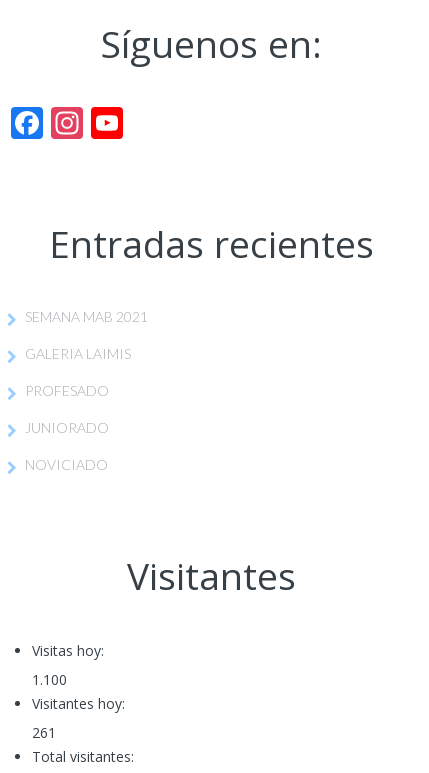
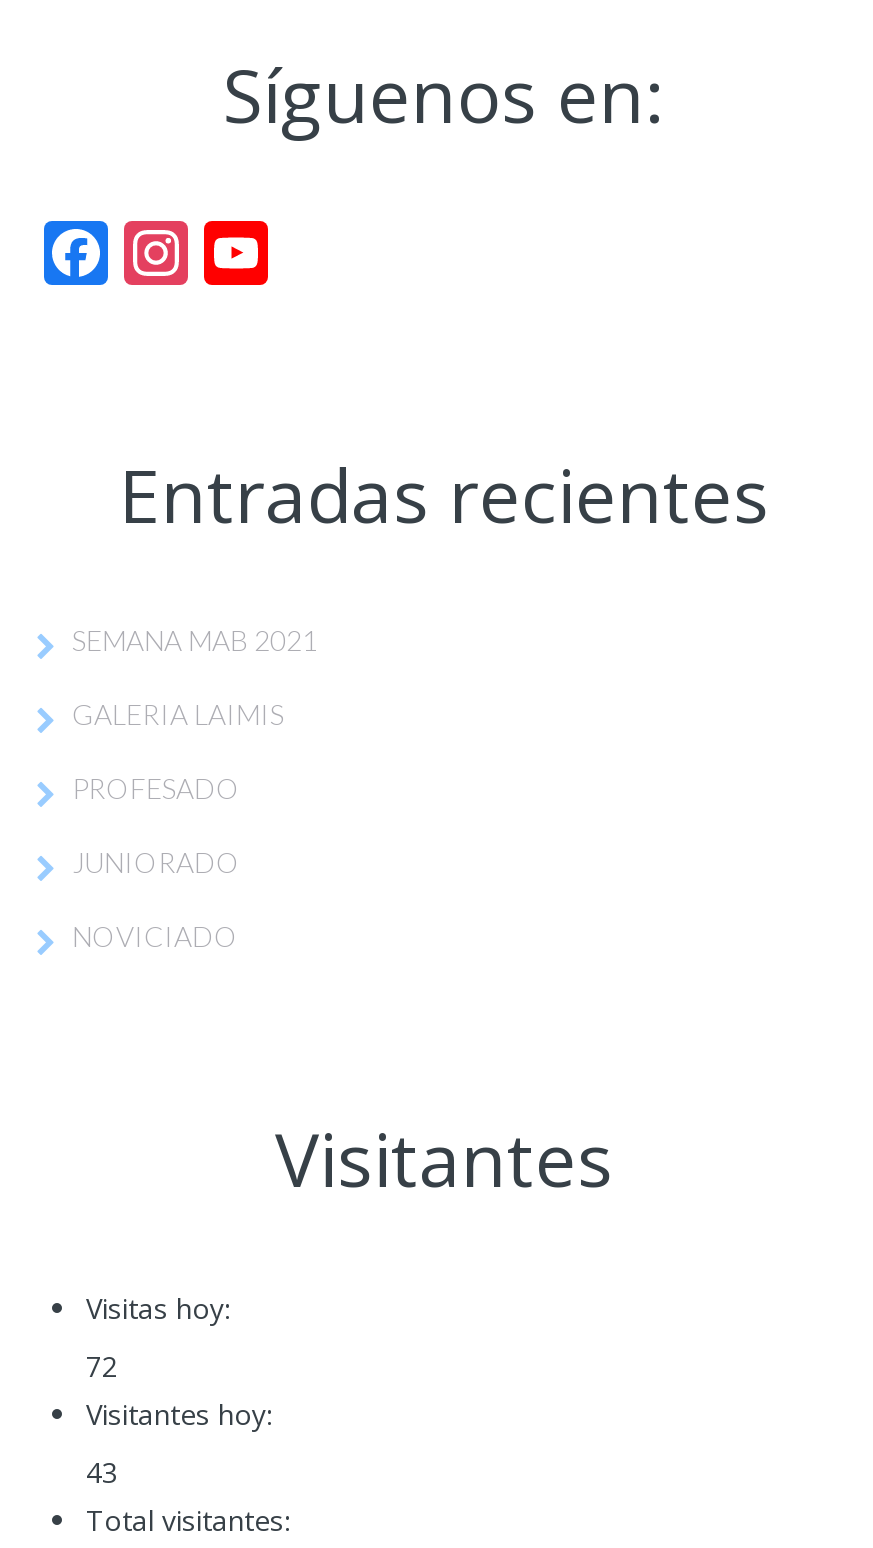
- 1.100
+ 72

- 261
+ 43
